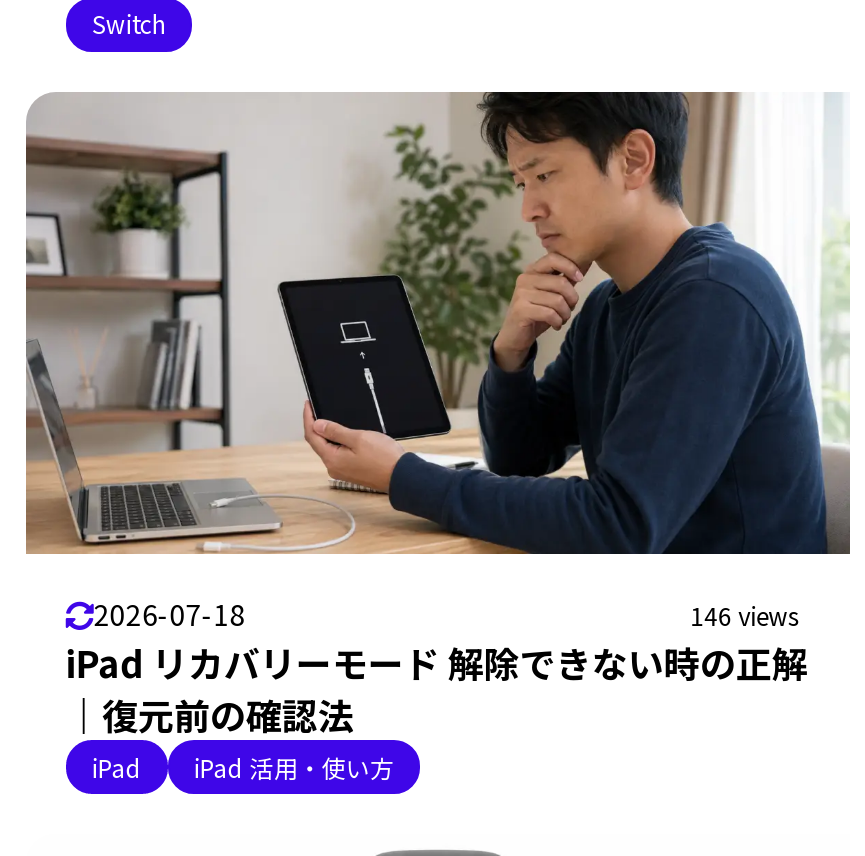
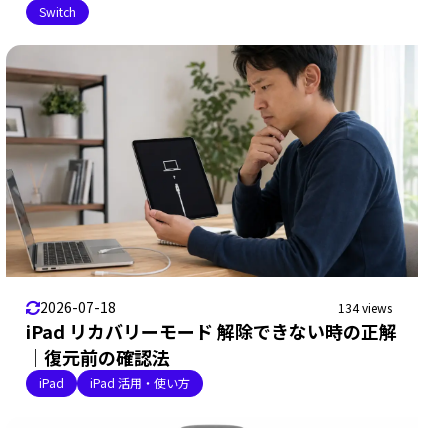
- 146 views
+ 134 views
